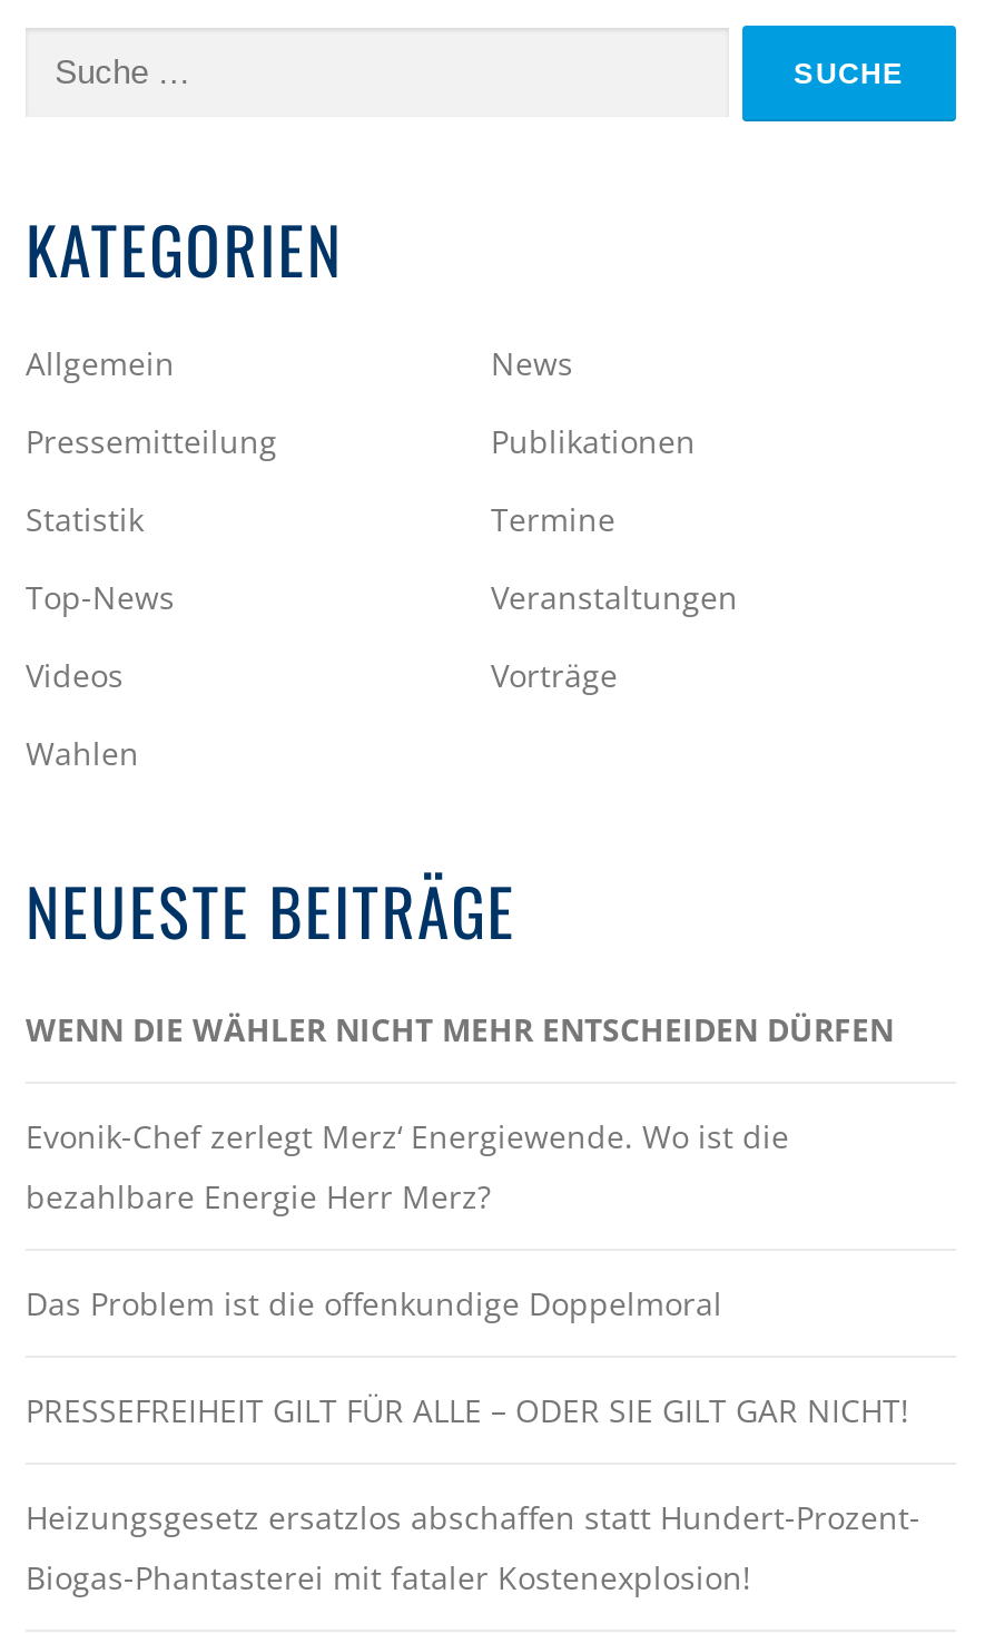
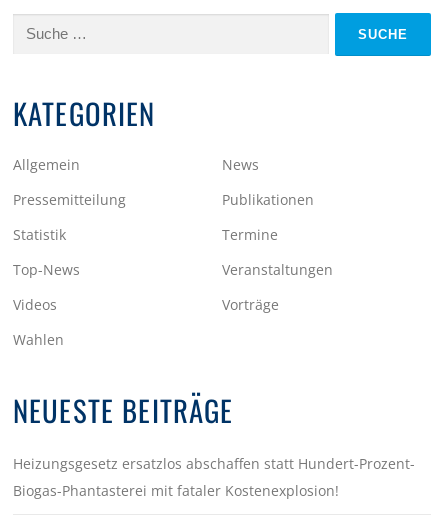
- WENN DIE WÄHLER NICHT MEHR ENTSCHEIDEN DÜRFEN
- Evonik-Chef zerlegt Merz‘ Energiewende. Wo ist die
- bezahlbare Energie Herr Merz?
- Das Problem ist die offenkundige Doppelmoral
- PRESSEFREIHEIT GILT FÜR ALLE – ODER SIE GILT GAR NICHT!
